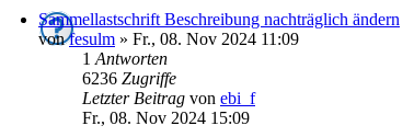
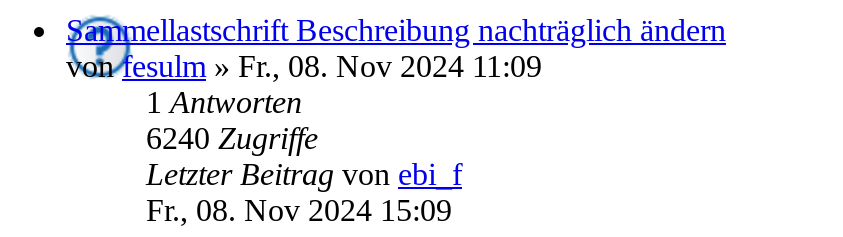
- 6236 Zugriffe
+ 6240 Zugriffe
